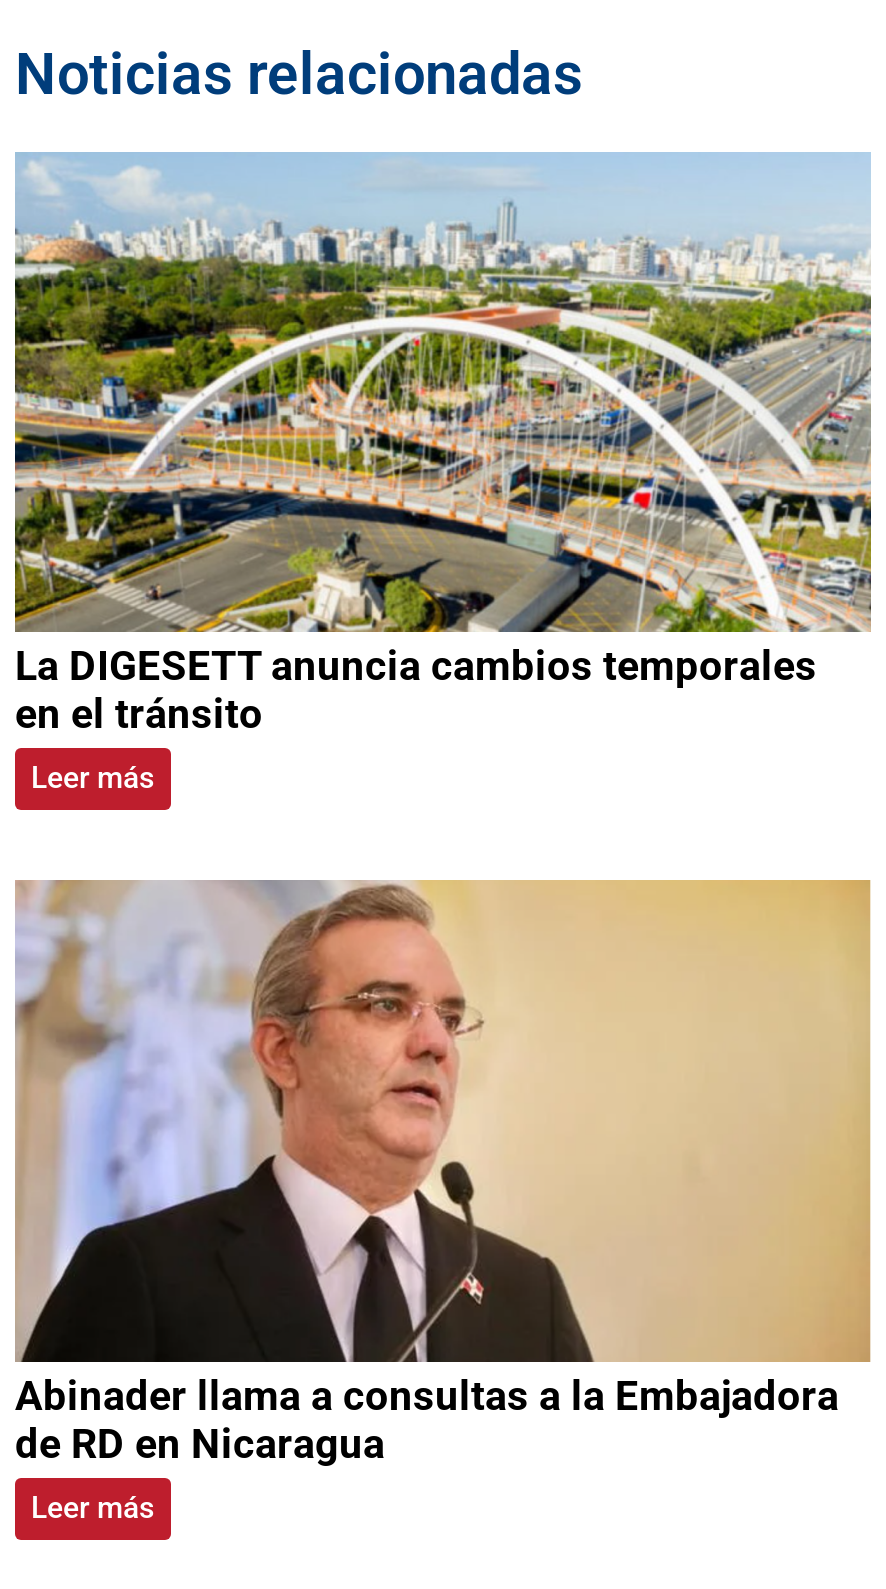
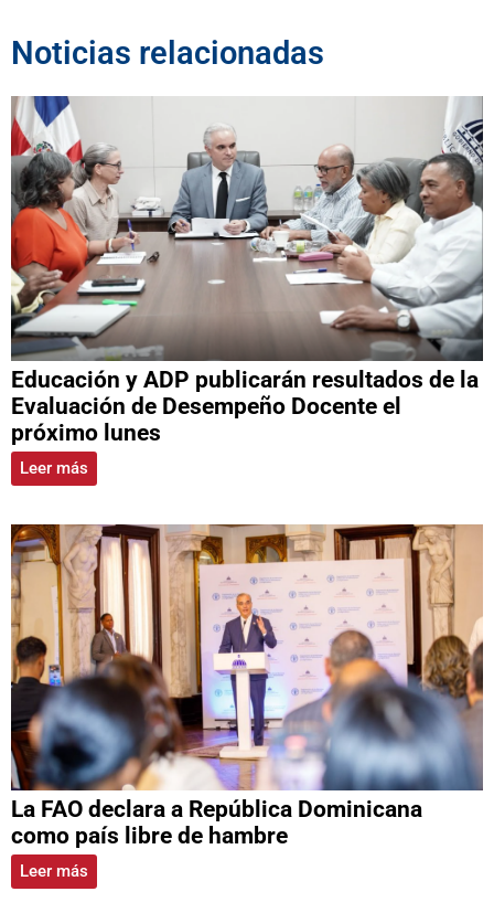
- [image]
- La DIGESETT anuncia cambios temporales
- en el tránsito
+ [image]
+ Educación y ADP publicarán resultados de la
+ Evaluación de Desempeño Docente el
+ próximo lunes

- [image]
- Abinader llama a consultas a la Embajadora
- de RD en Nicaragua
+ [image]
+ La FAO declara a República Dominicana
+ como país libre de hambre
